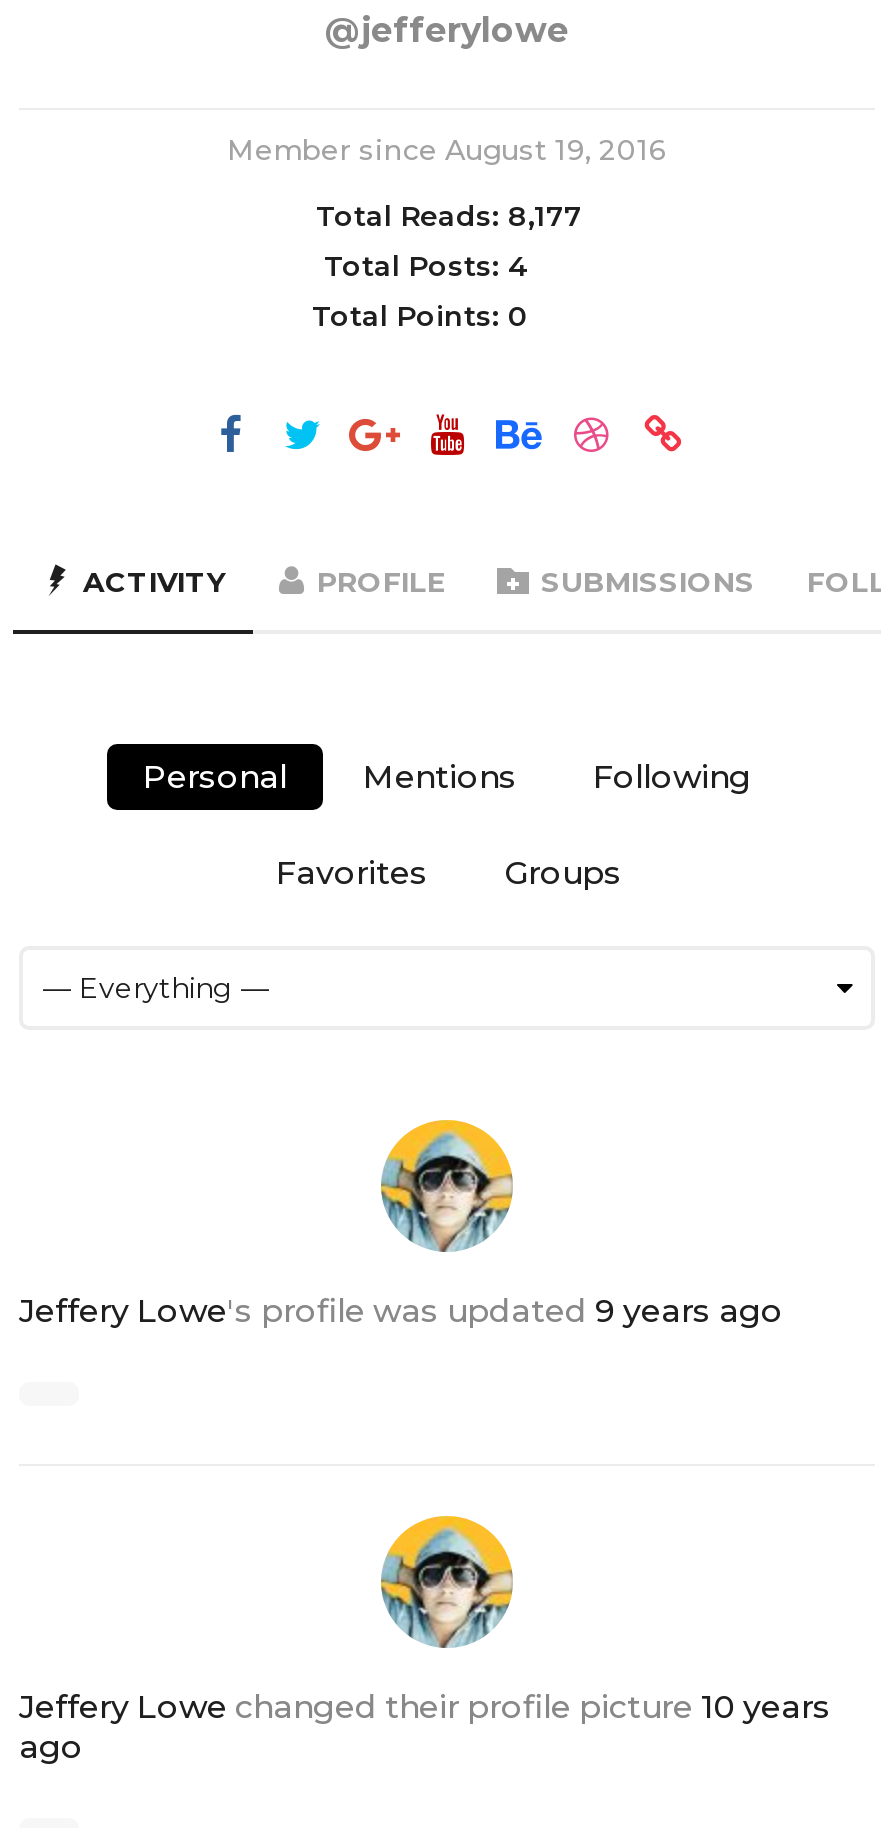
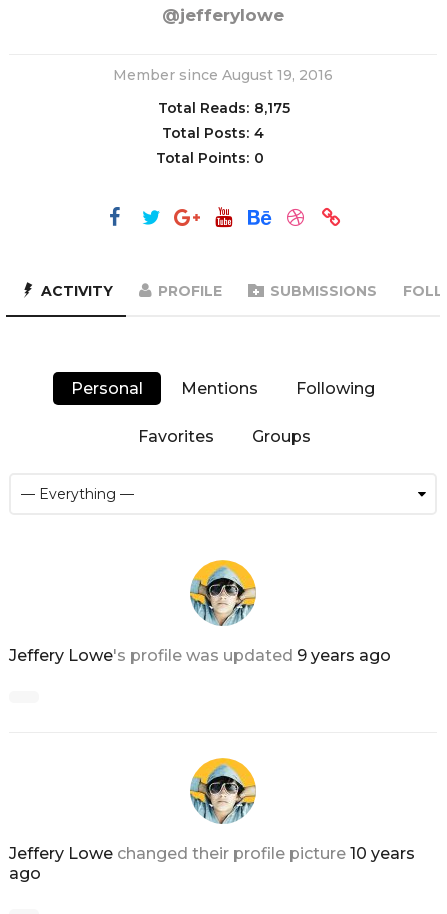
- Total Reads: 8,177
+ Total Reads: 8,175
